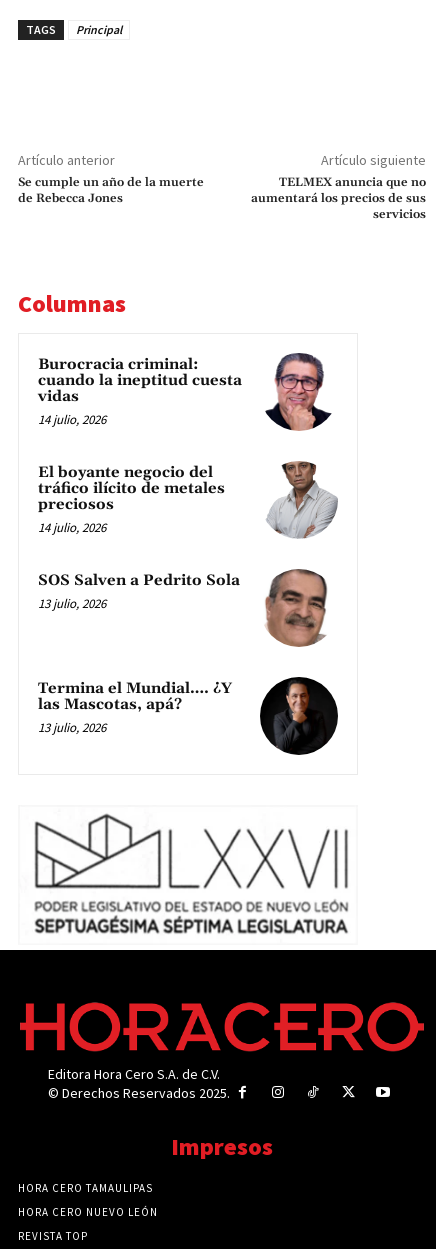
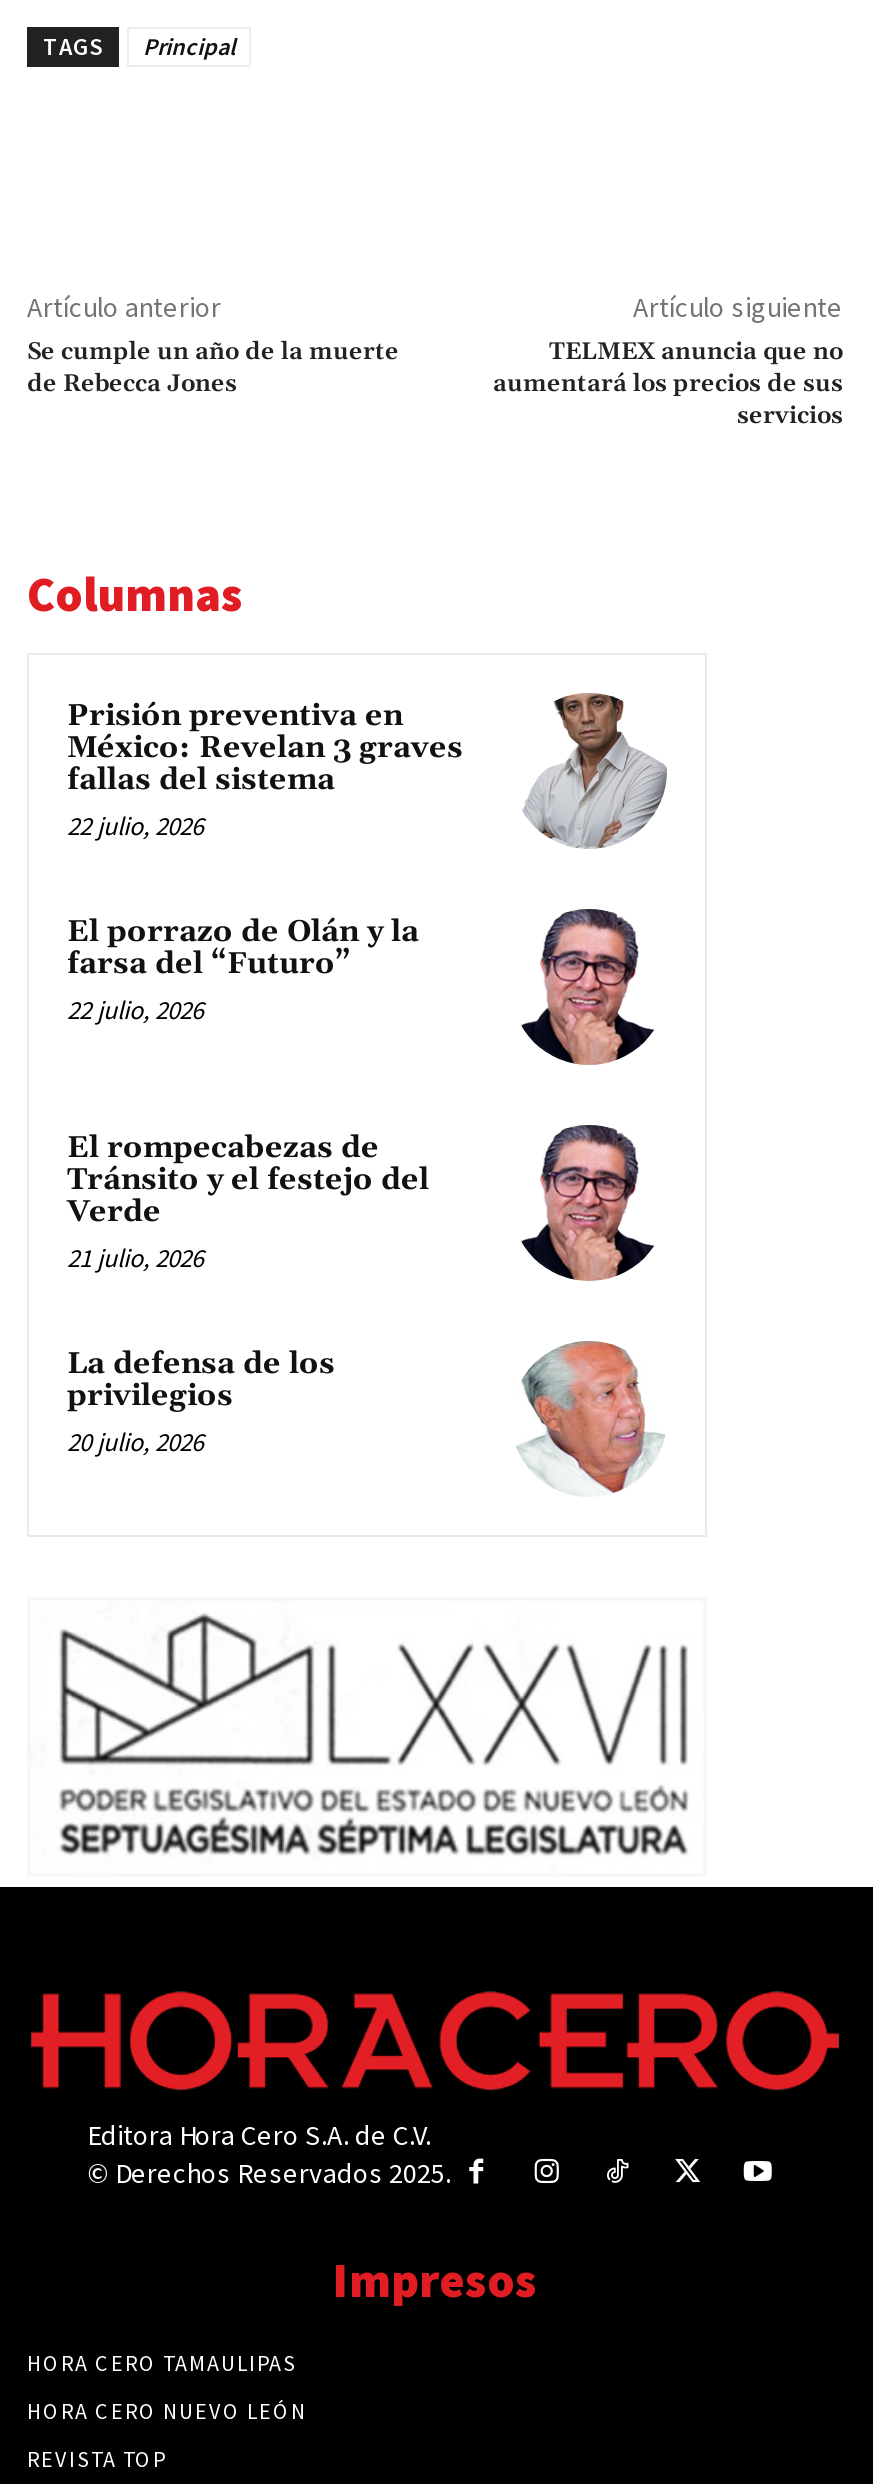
- Burocracia criminal:
- cuando la ineptitud cuesta
- vidas
- 14 julio, 2026
+ Prisión preventiva en
+ México: Revelan 3 graves
+ fallas del sistema
+ 22 julio, 2026

moved down: [image]

- El boyante negocio del
- tráfico ilícito de metales
- preciosos
- 14 julio, 2026
+ El porrazo de Olán y la
+ farsa del “Futuro”
+ 22 julio, 2026

moved up: [image]

- SOS Salven a Pedrito Sola
- 13 julio, 2026
+ El rompecabezas de
+ Tránsito y el festejo del
+ Verde
+ 21 julio, 2026

- [image]
+ [image]

- Termina el Mundial…. ¿Y
- las Mascotas, apá?
- 13 julio, 2026
+ La defensa de los
+ privilegios
+ 20 julio, 2026

- [image]
+ [image]
